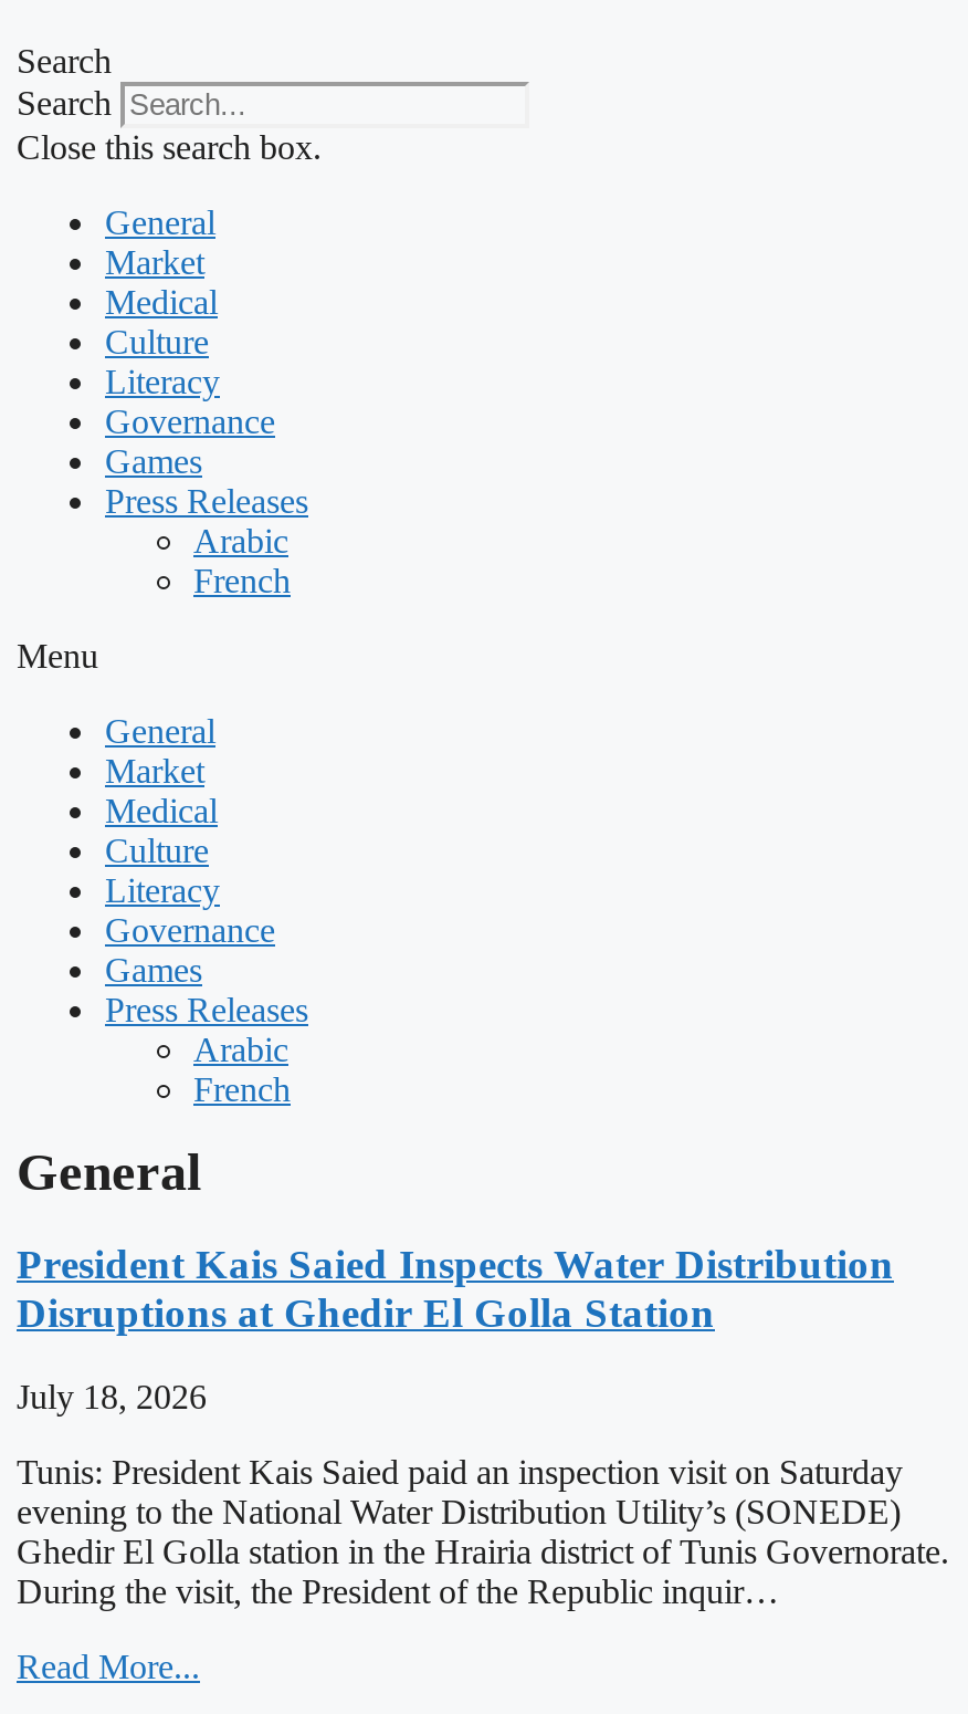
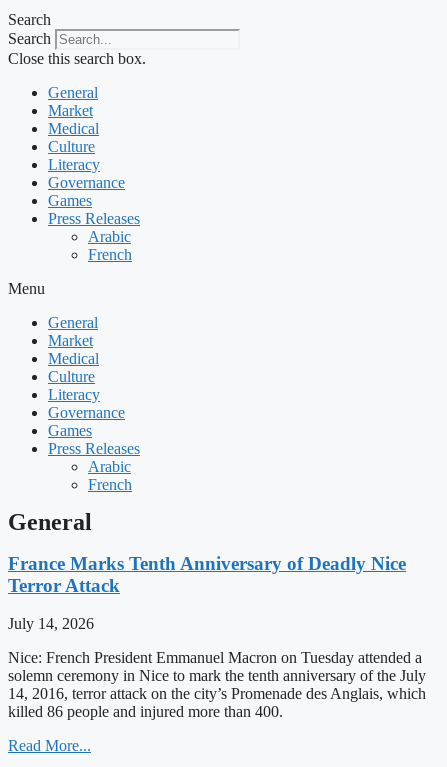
- President Kais Saied Inspects Water Distribution
- Disruptions at Ghedir El Golla Station
+ France Marks Tenth Anniversary of Deadly Nice
+ Terror Attack

- July 18, 2026
+ July 14, 2026

- Tunis: President Kais Saied paid an inspection visit on Saturday
- evening to the National Water Distribution Utility’s (SONEDE)
- Ghedir El Golla station in the Hrairia district of Tunis Governorate.
- During the visit, the President of the Republic inquir…
+ Nice: French President Emmanuel Macron on Tuesday attended a
+ solemn ceremony in Nice to mark the tenth anniversary of the July
+ 14, 2016, terror attack on the city’s Promenade des Anglais, which
+ killed 86 people and injured more than 400.
